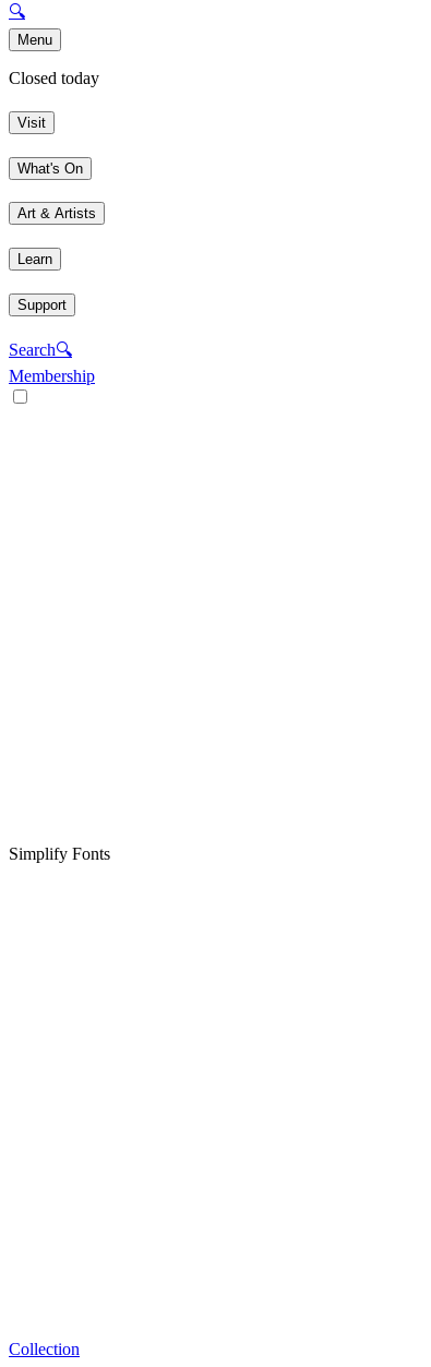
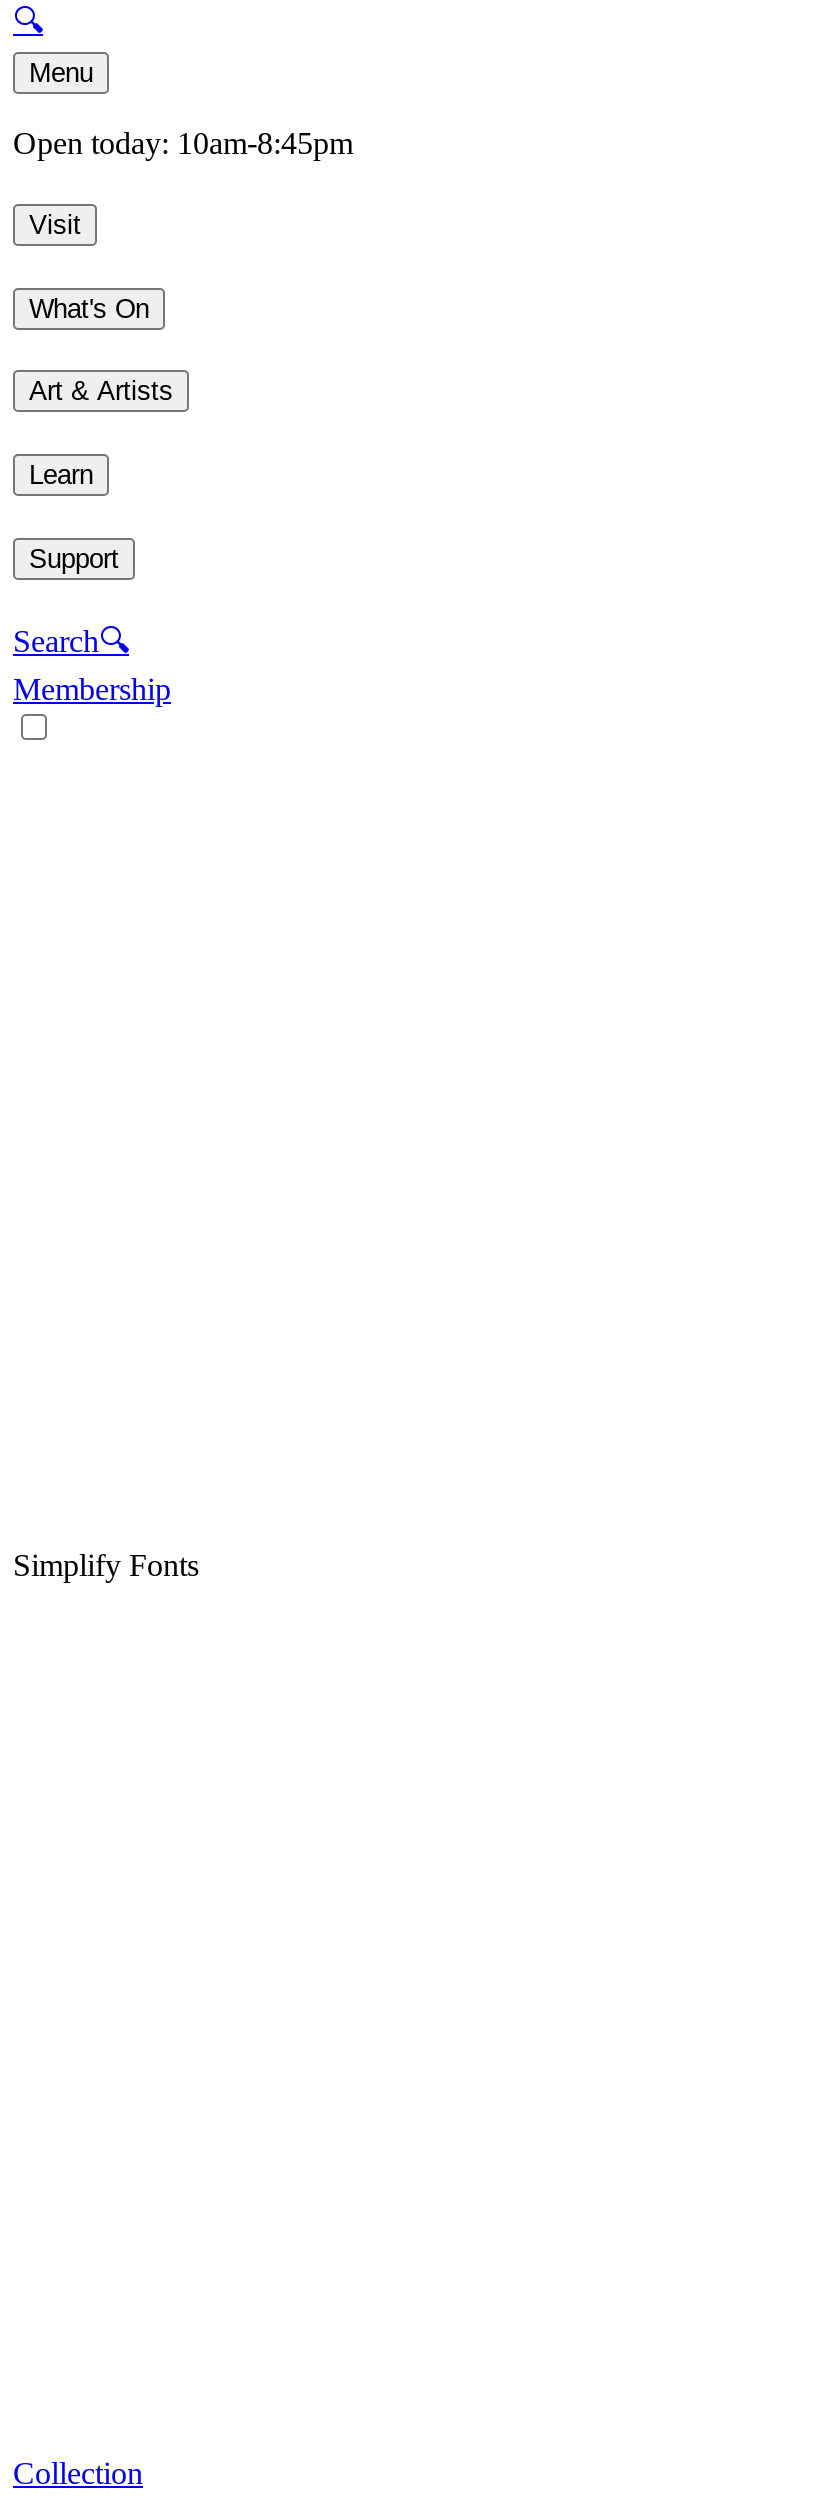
- Closed today
+ Open today: 10am-8:45pm
